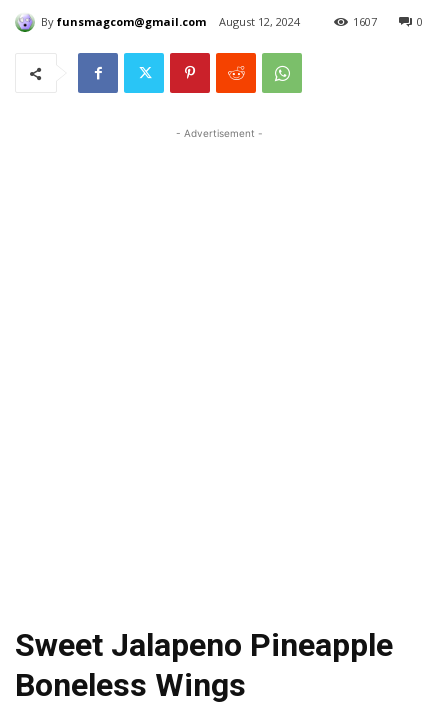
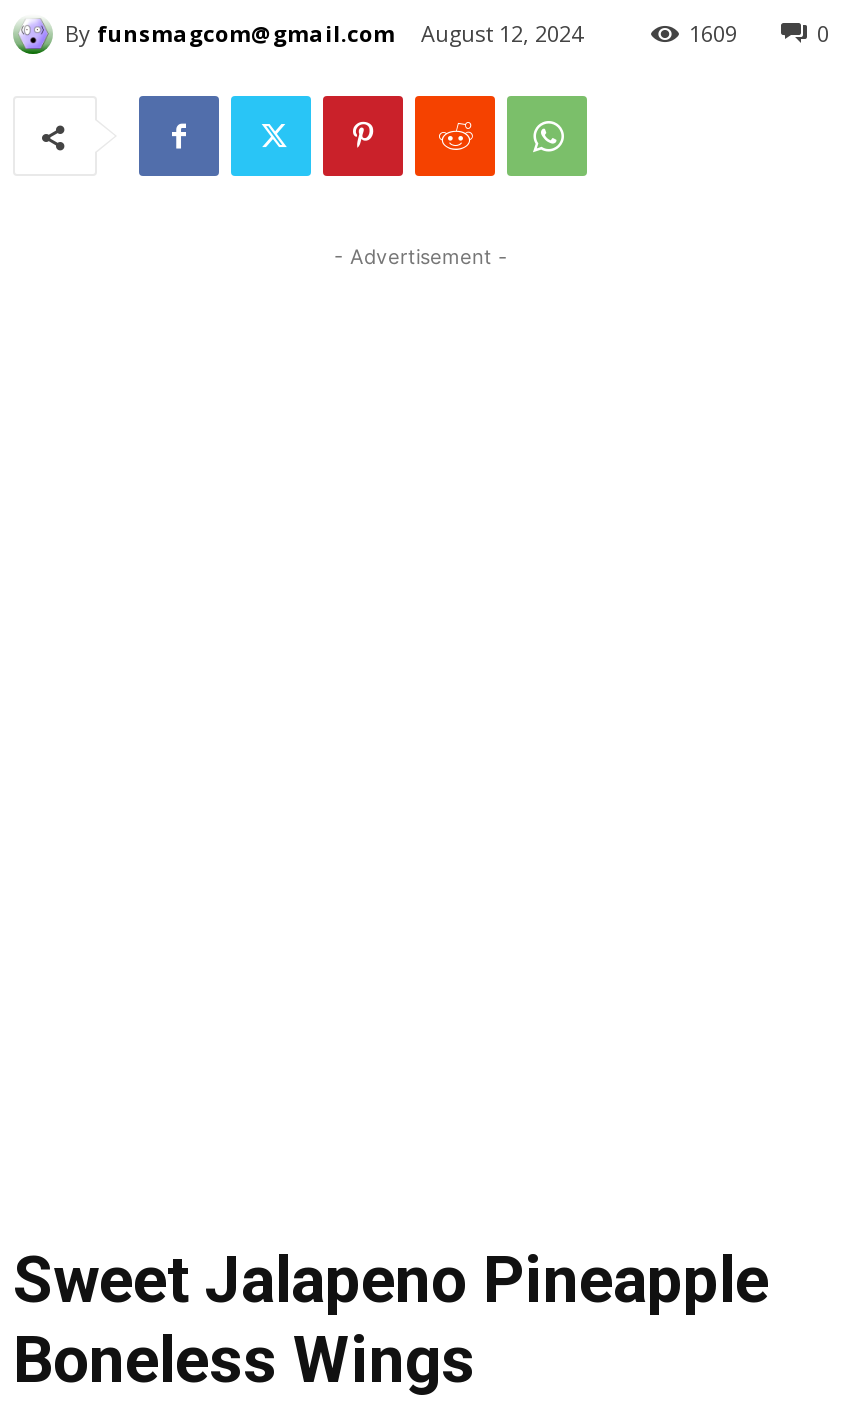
- 1607
+ 1609
